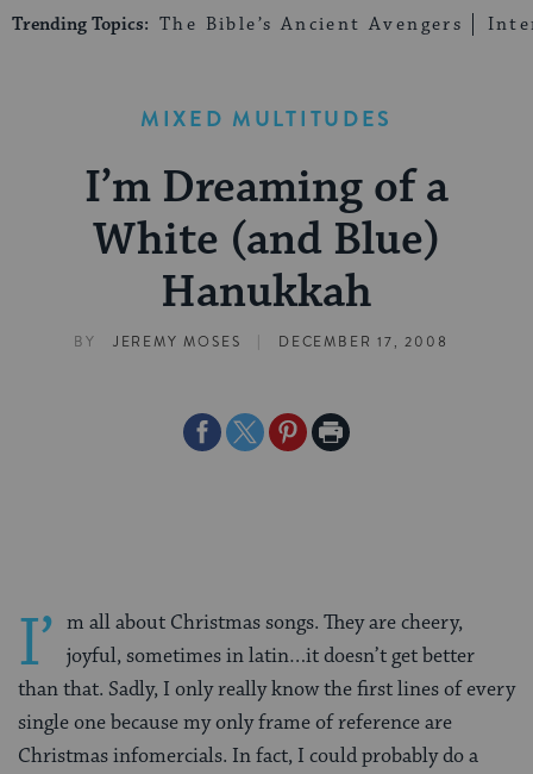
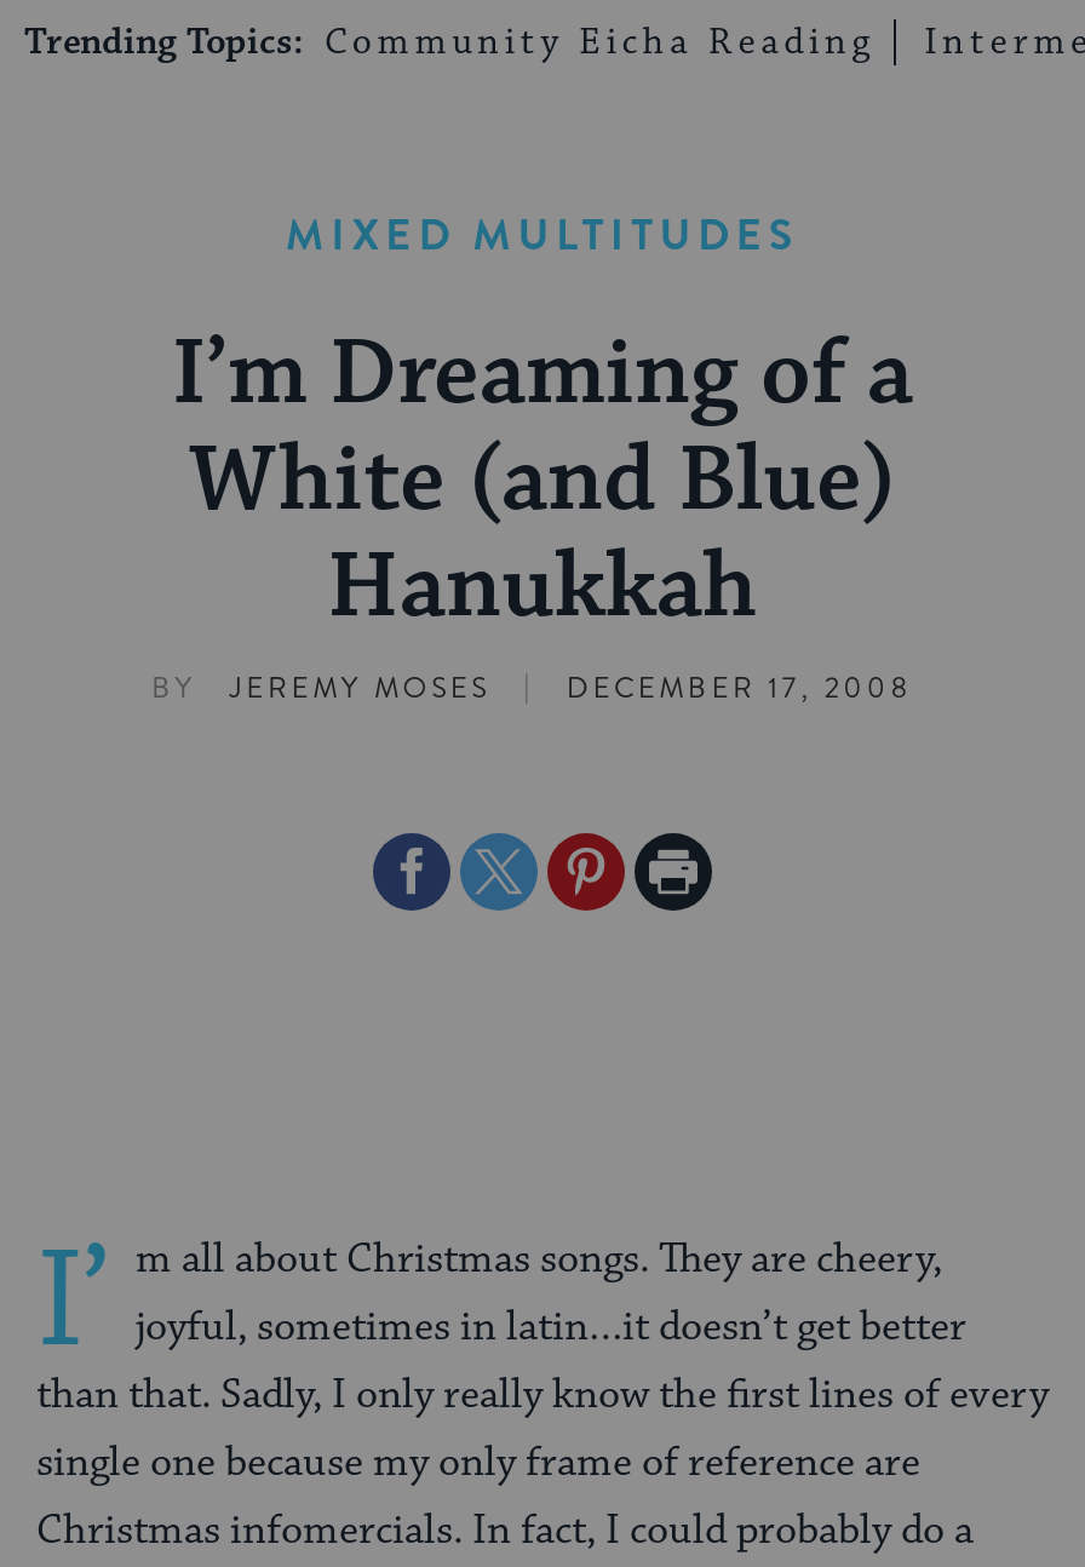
- Trending Topics: The Bible’s Ancient Avengers
+ Trending Topics: Community Eicha Reading
